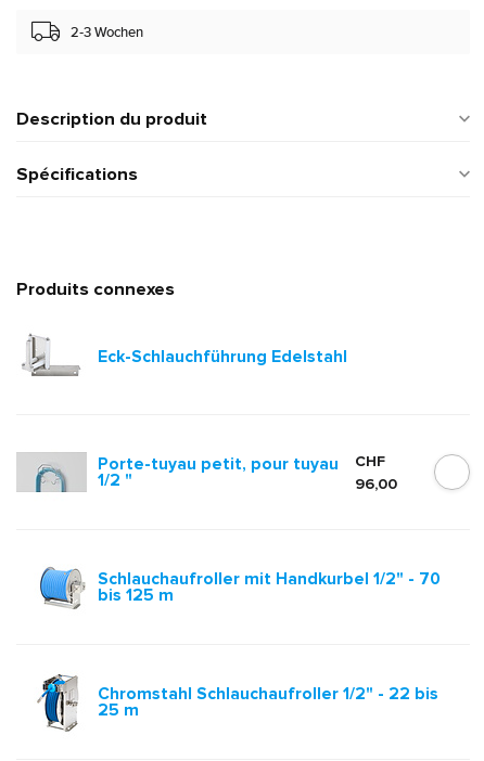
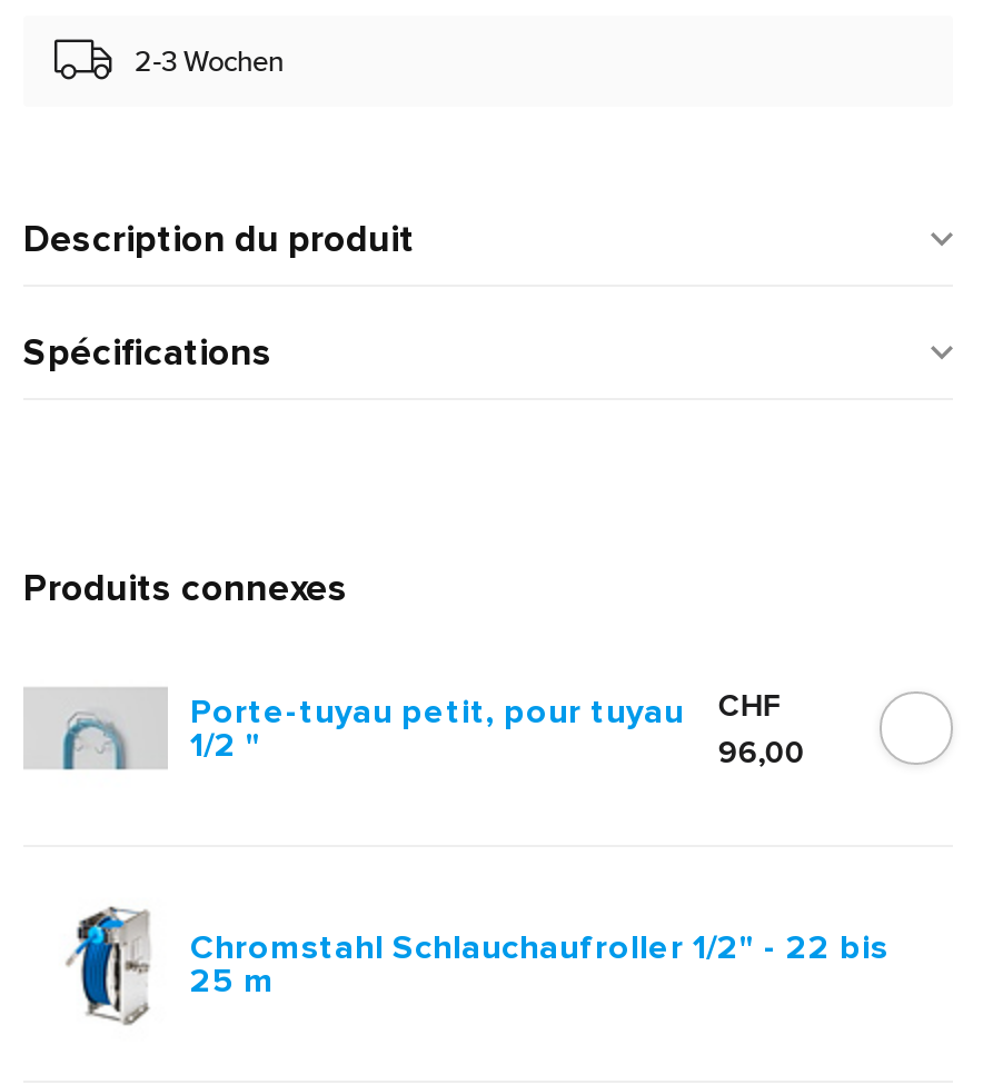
- [image]
- Eck-Schlauchführung Edelstahl

- [image]
- Schlauchaufroller mit Handkurbel 1/2" - 70
- bis 125 m
